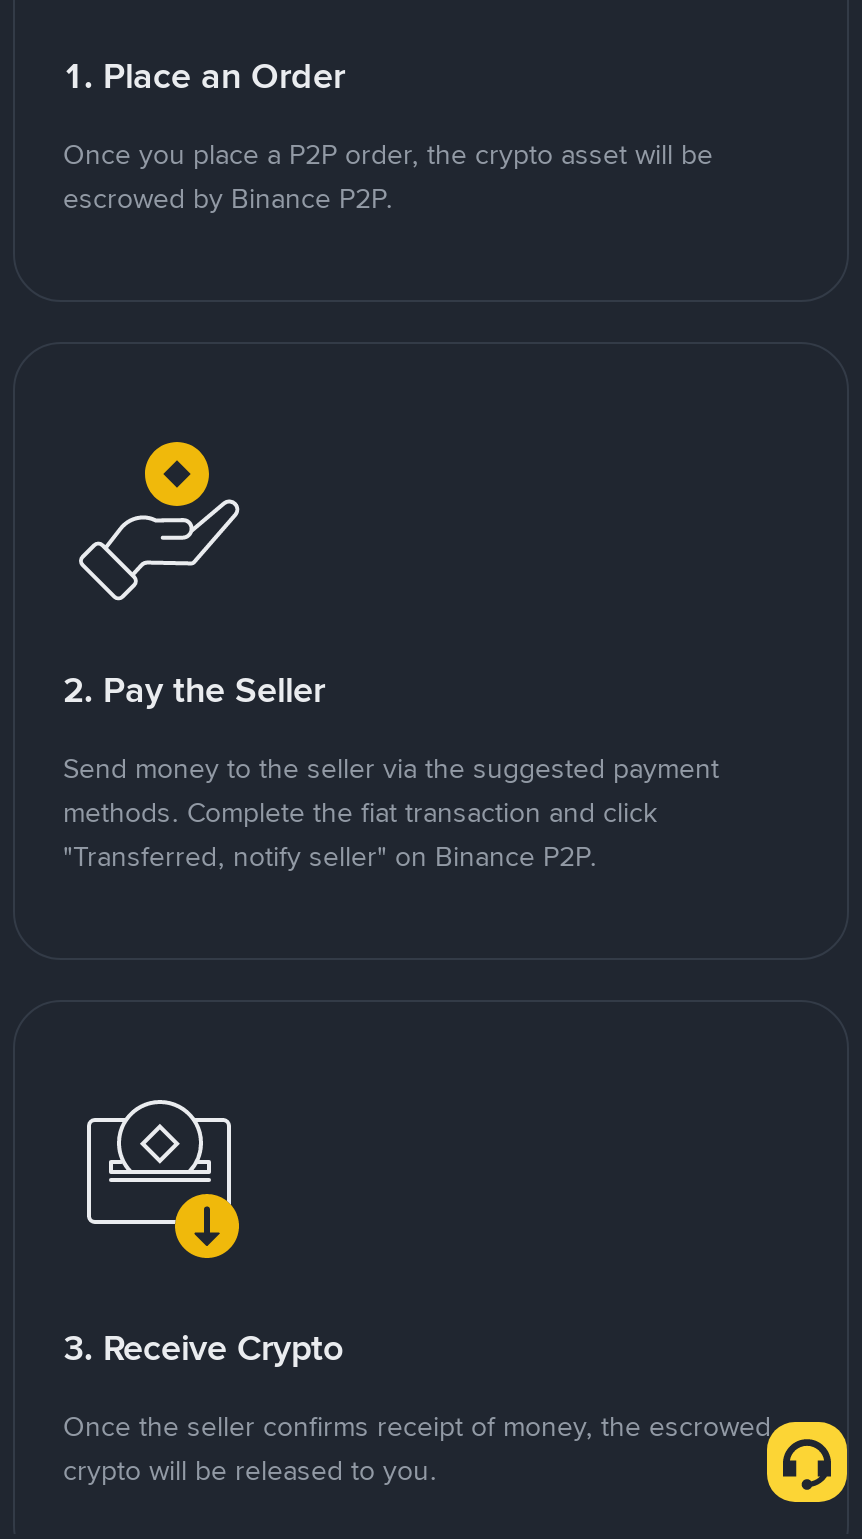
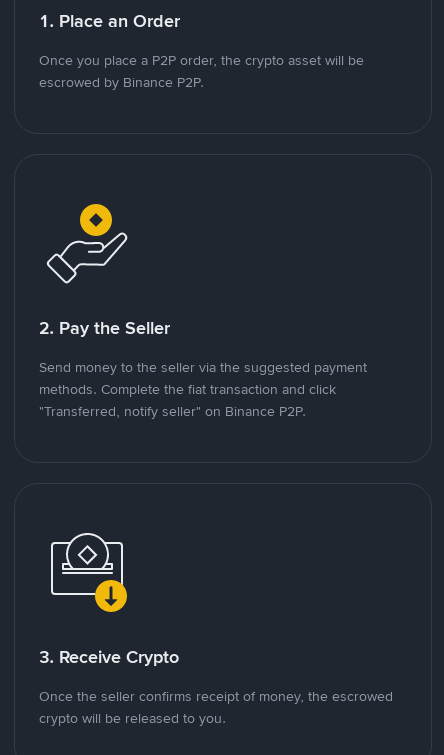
- [image]
